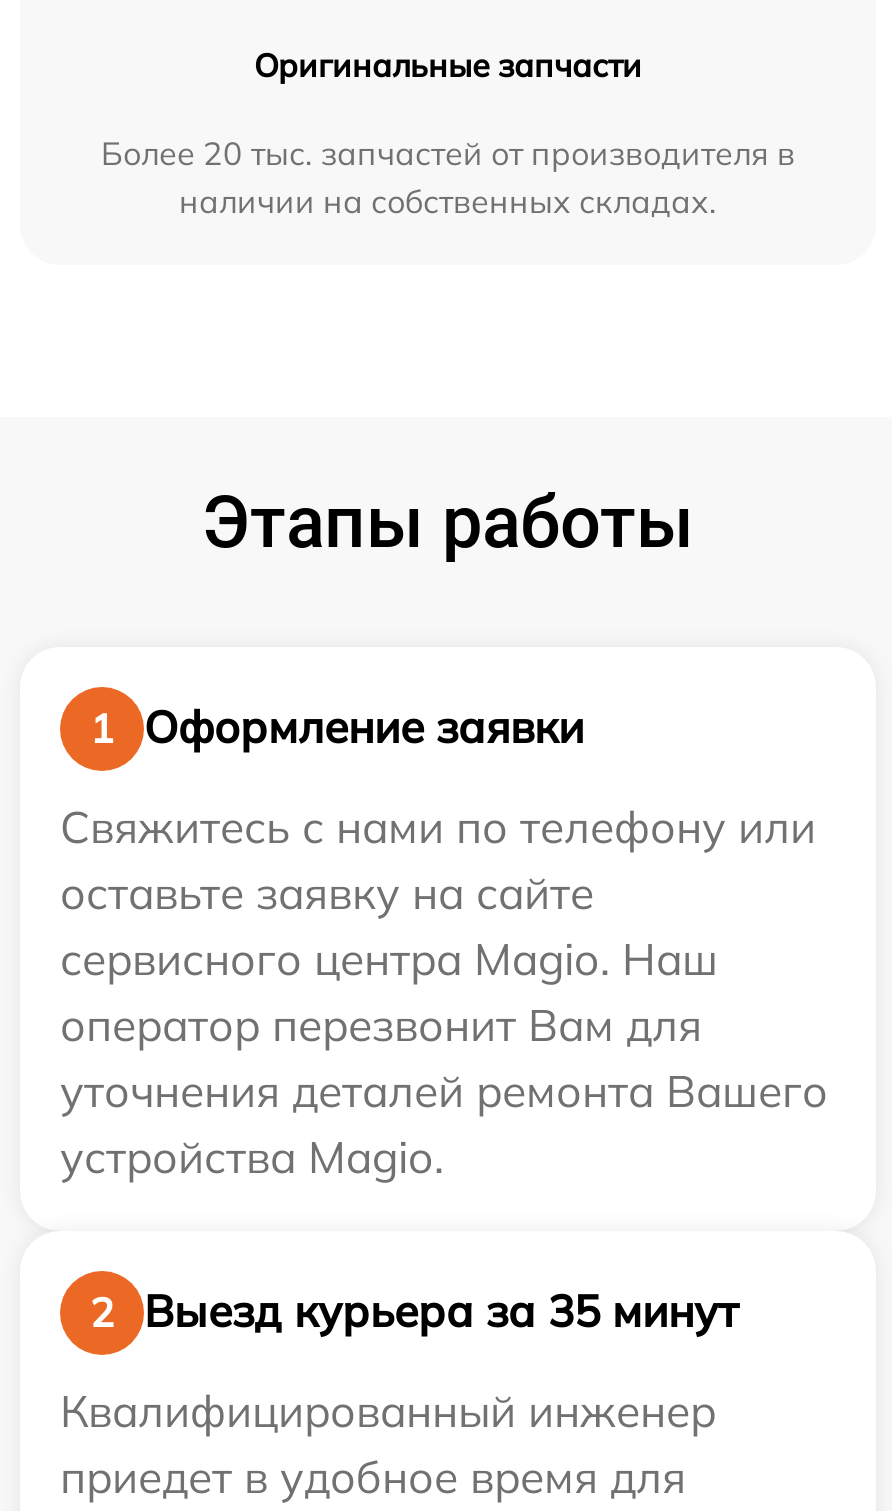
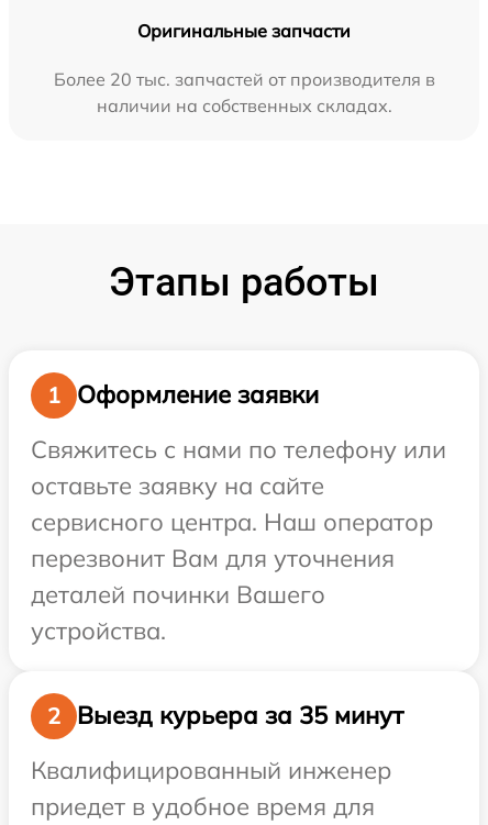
- сервисного центра Magio. Наш
- оператор перезвонит Вам для
- уточнения деталей ремонта Вашего
- устройства Magio.
+ сервисного центра. Наш оператор
+ перезвонит Вам для уточнения
+ деталей починки Вашего
+ устройства.
